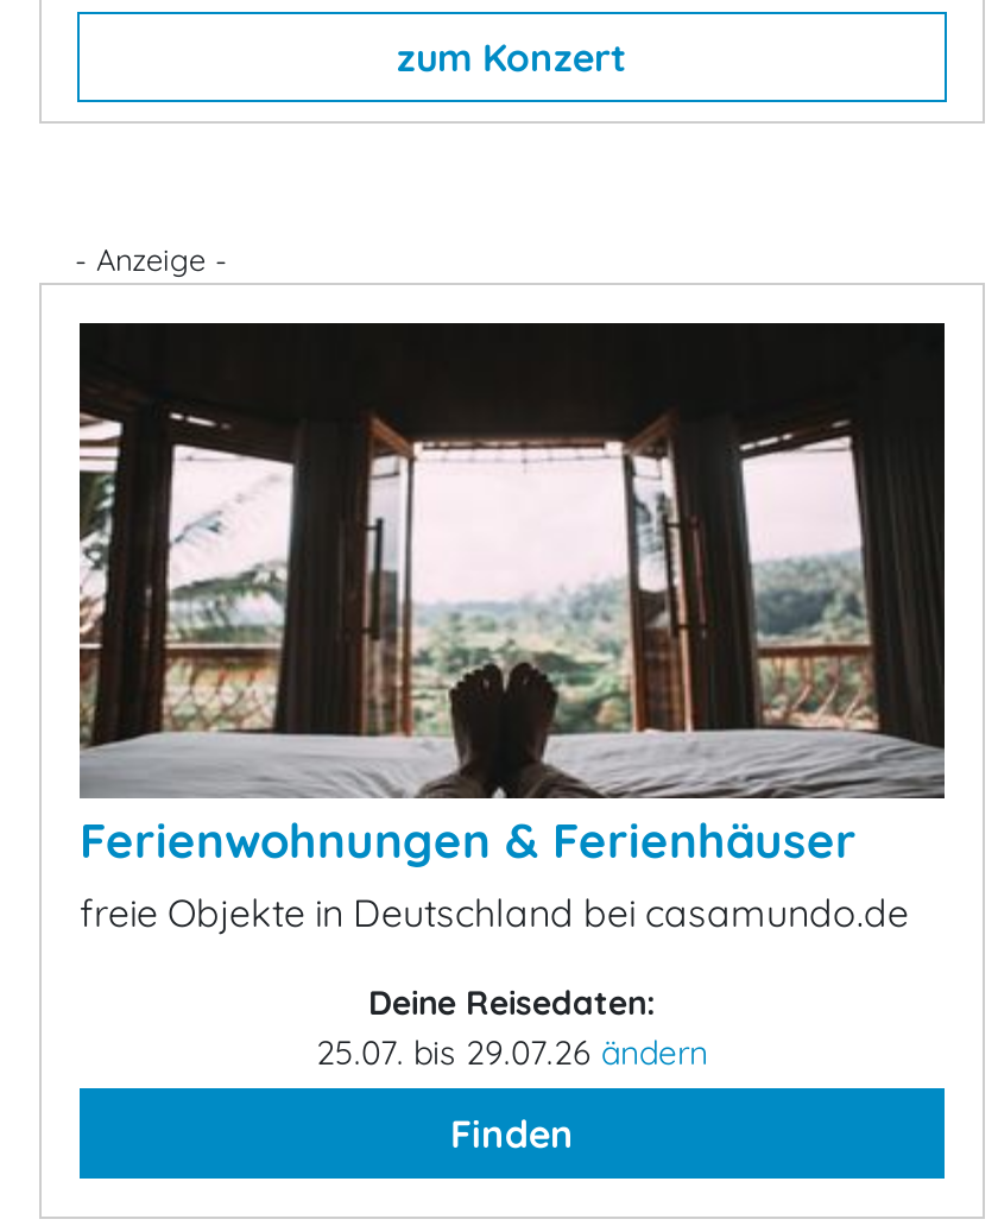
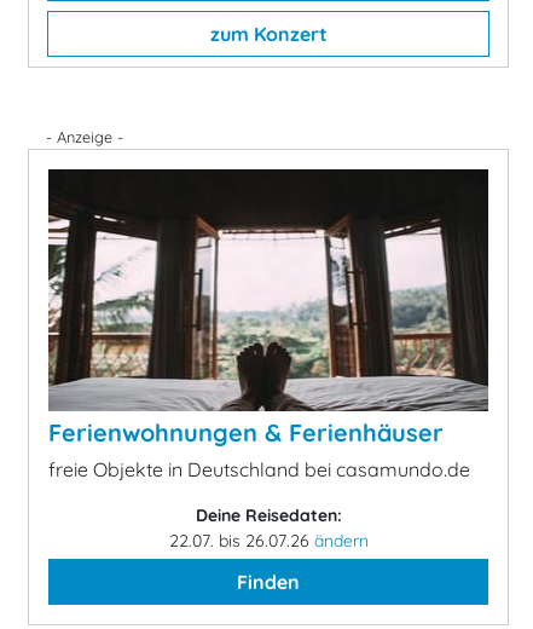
- 25.07. bis 29.07.26 ändern
+ 22.07. bis 26.07.26 ändern
